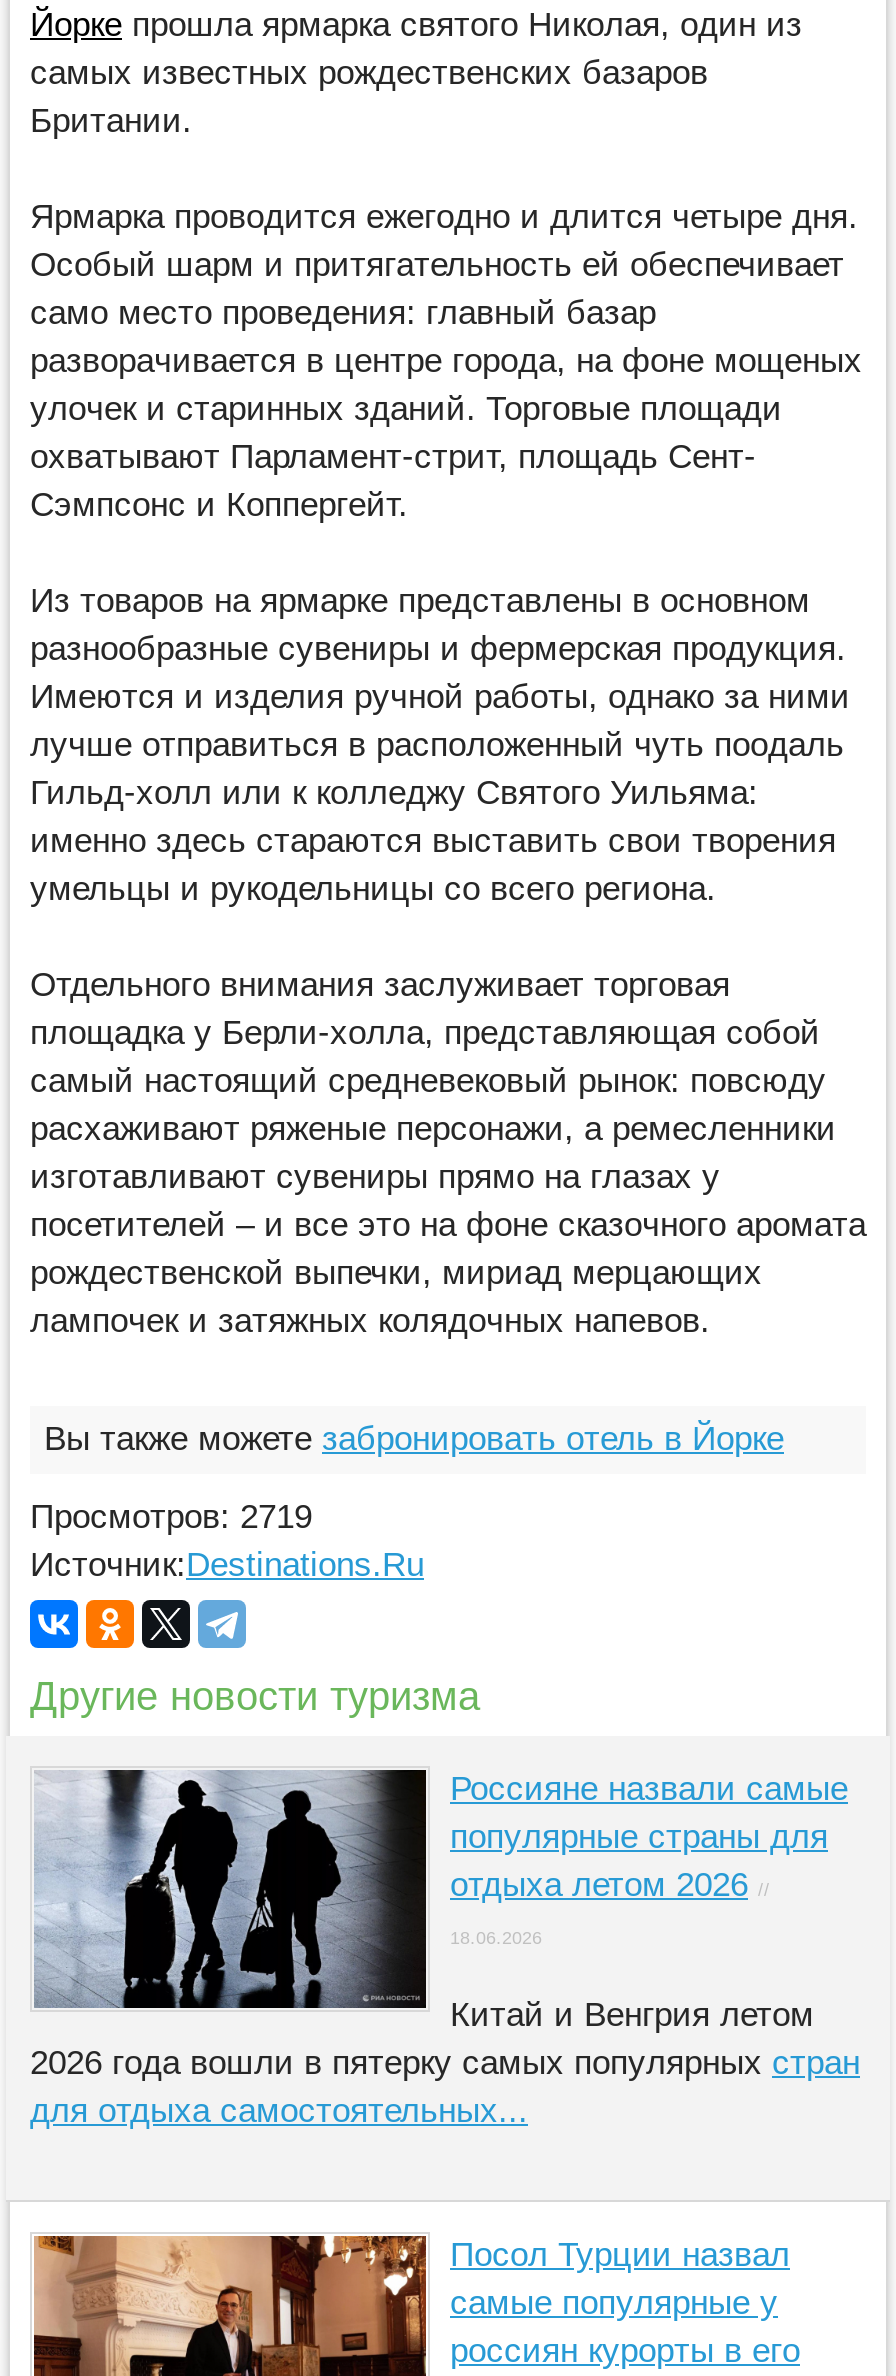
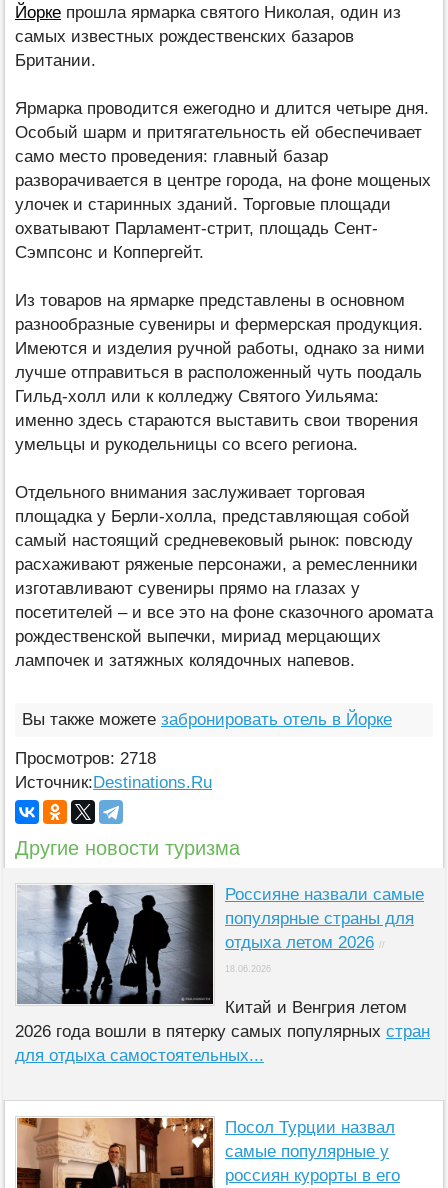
- Просмотров: 2719
+ Просмотров: 2718
